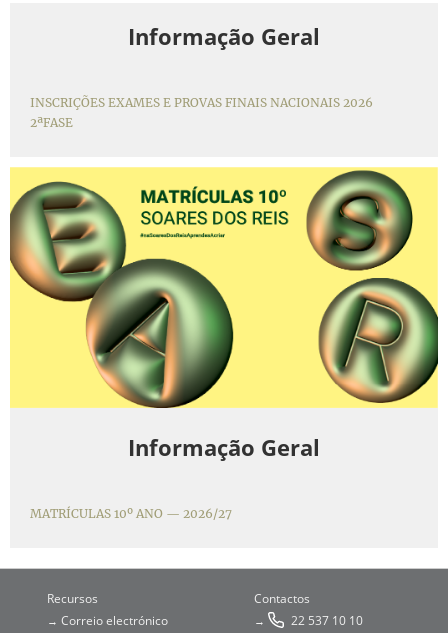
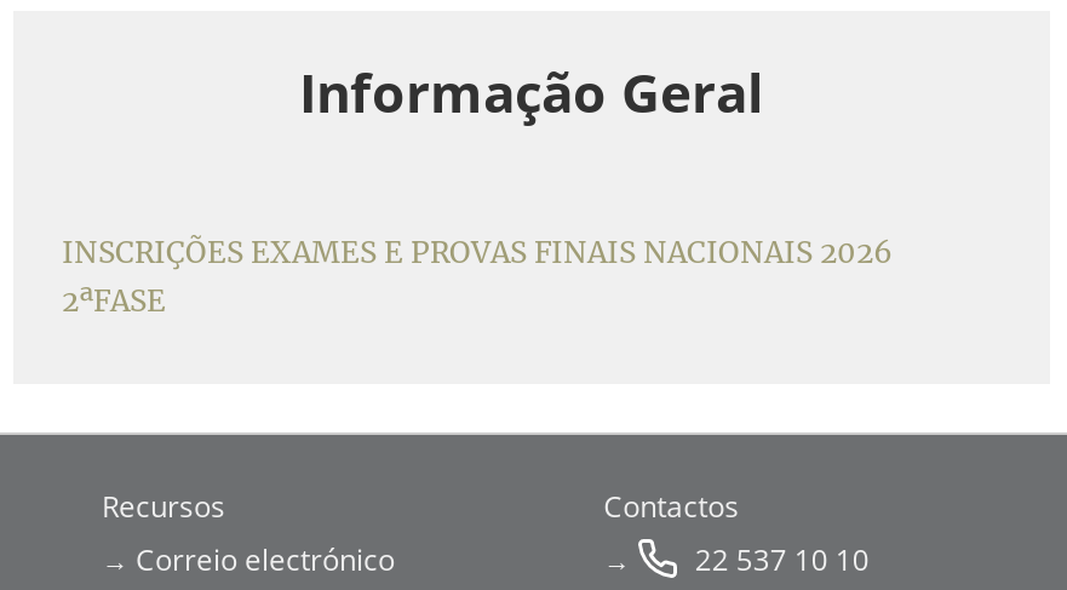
- [image]
- Informação Geral
- MATRÍCULAS 10º ANO — 2026/27
